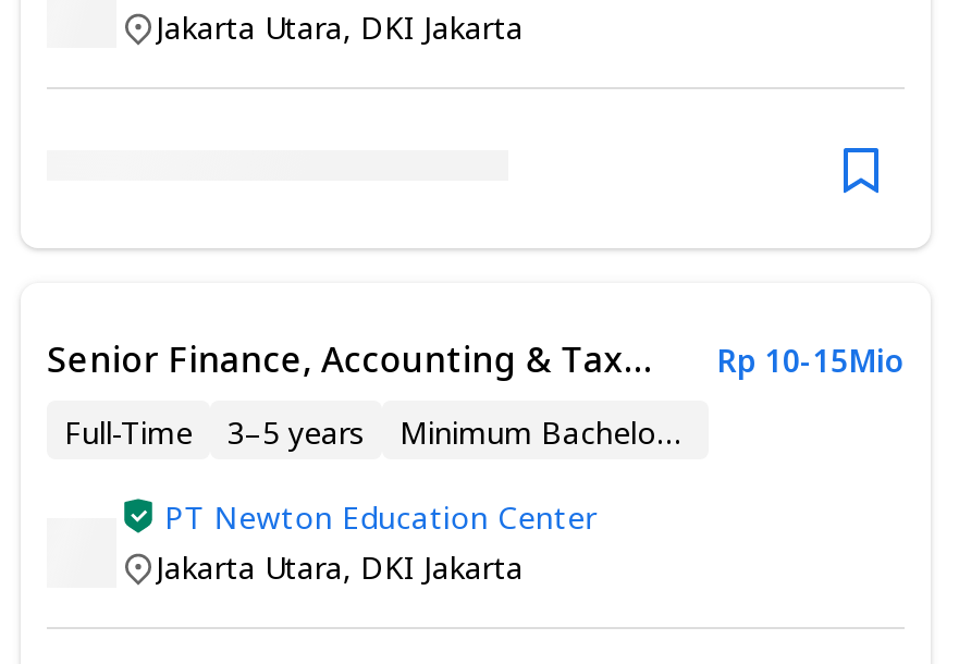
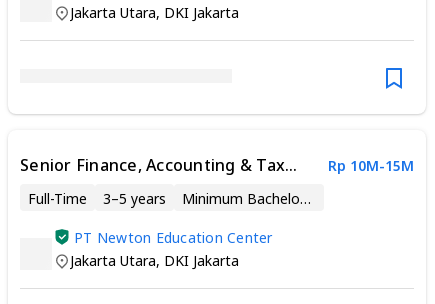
- Rp 10-15Mio
+ Rp 10M-15M
